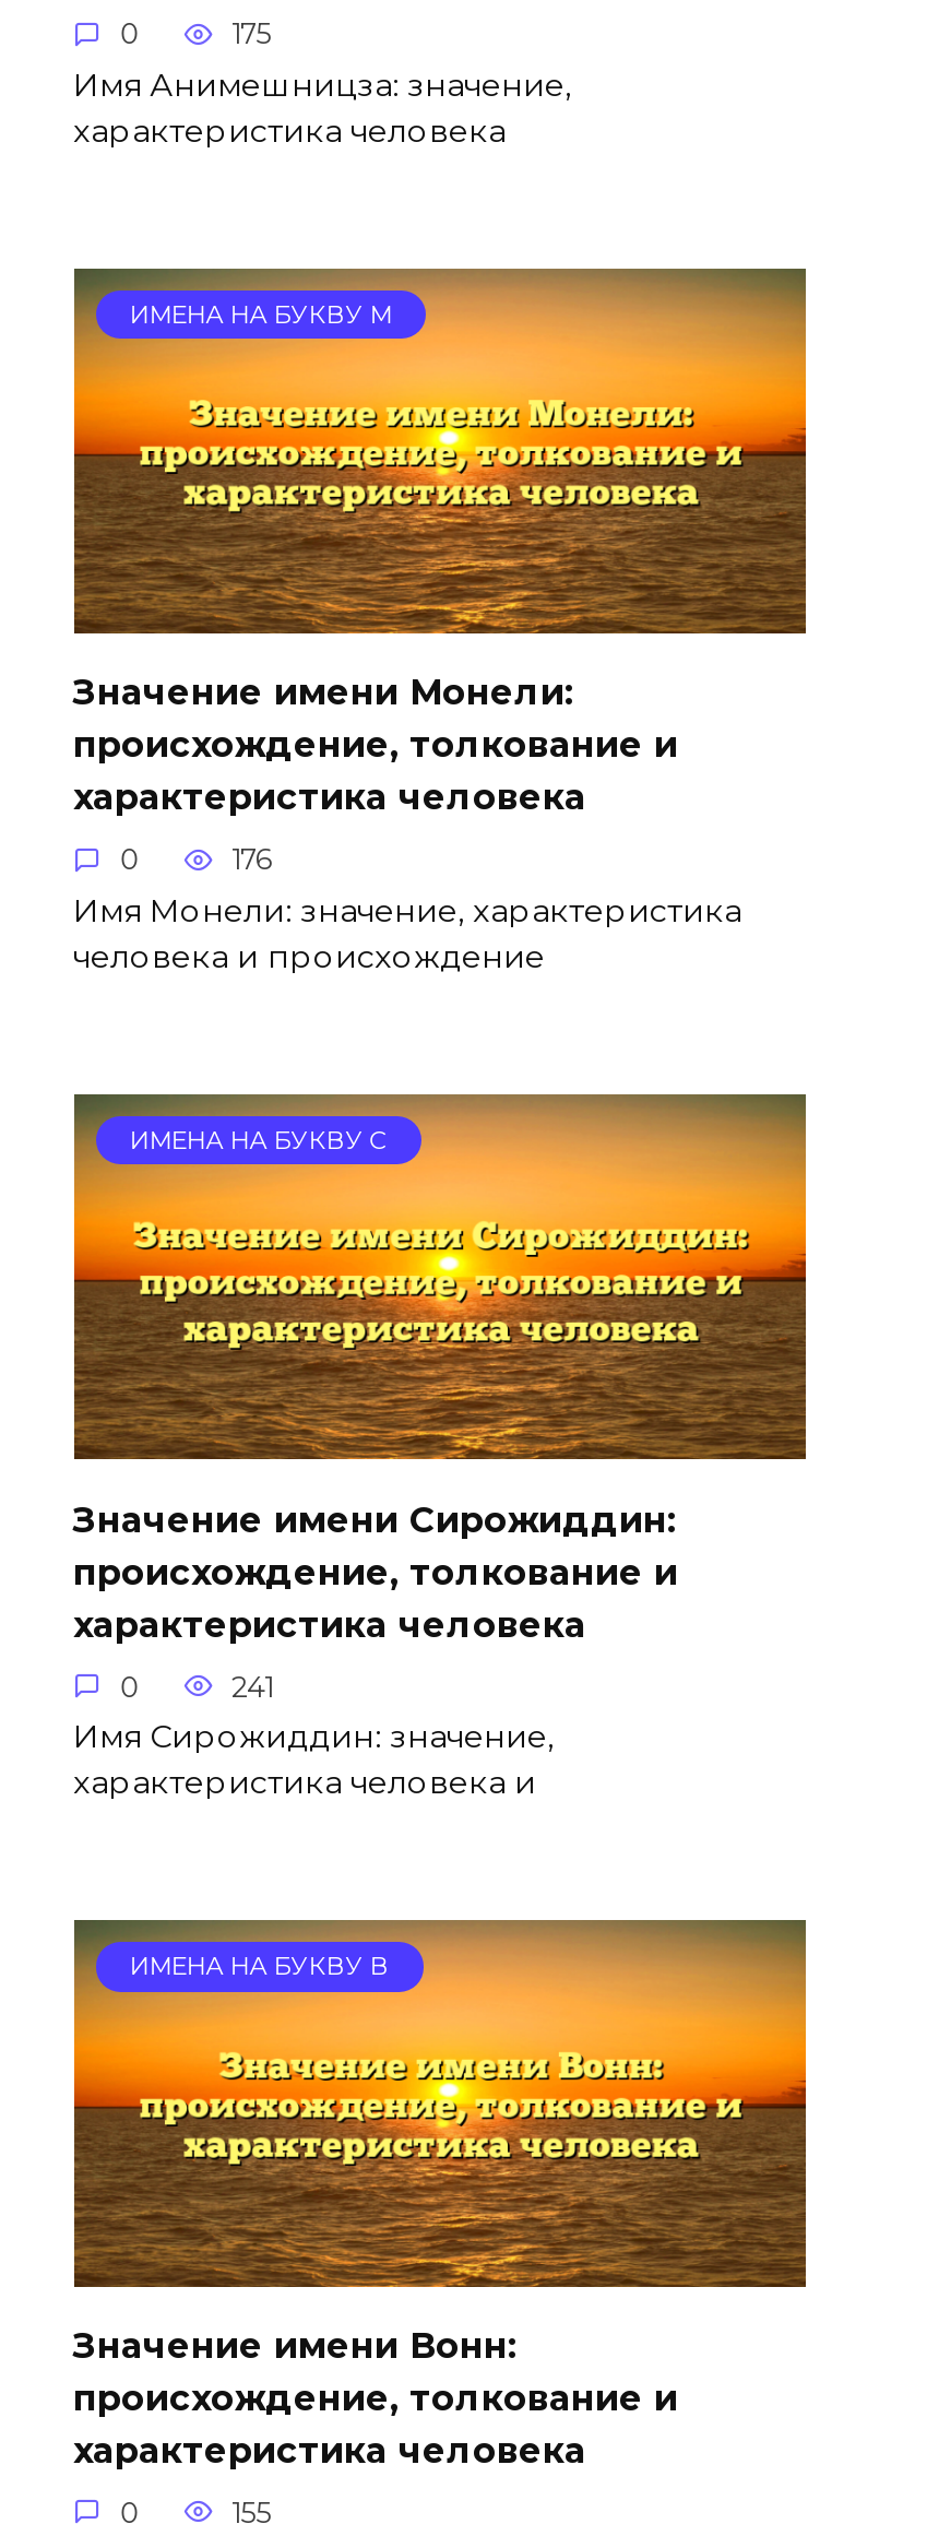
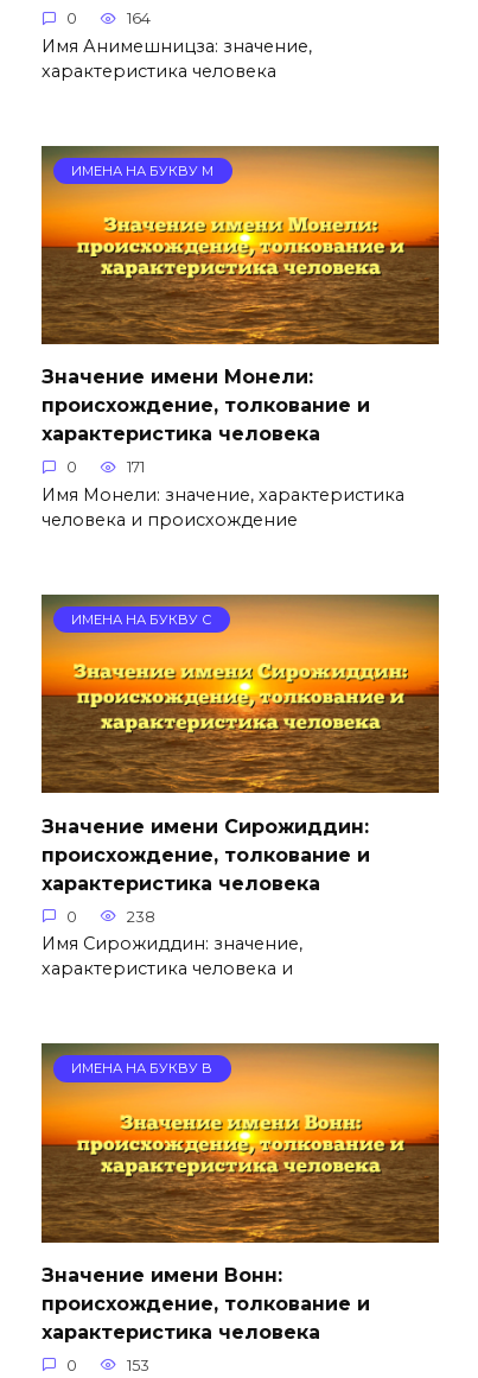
- 175
+ 164

- 176
+ 171

- 241
+ 238

- 155
+ 153
